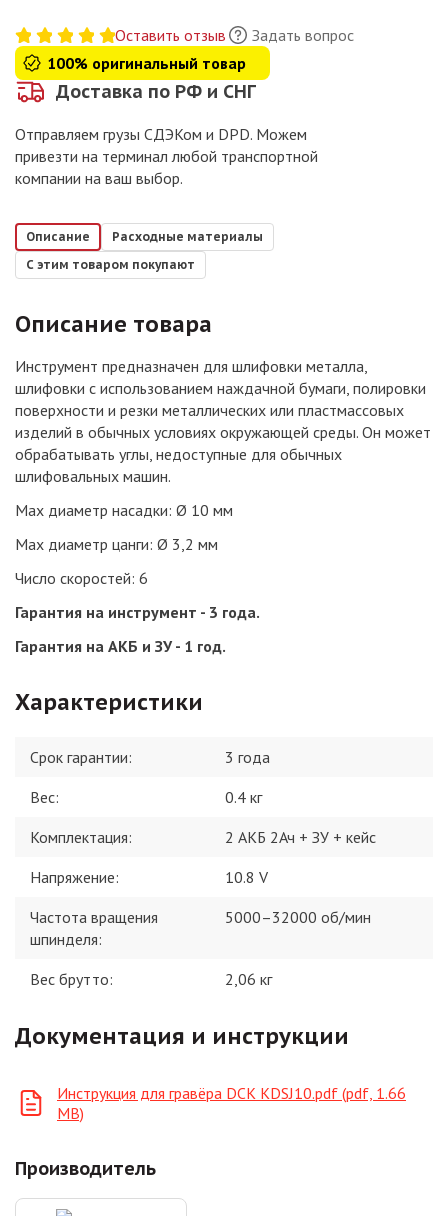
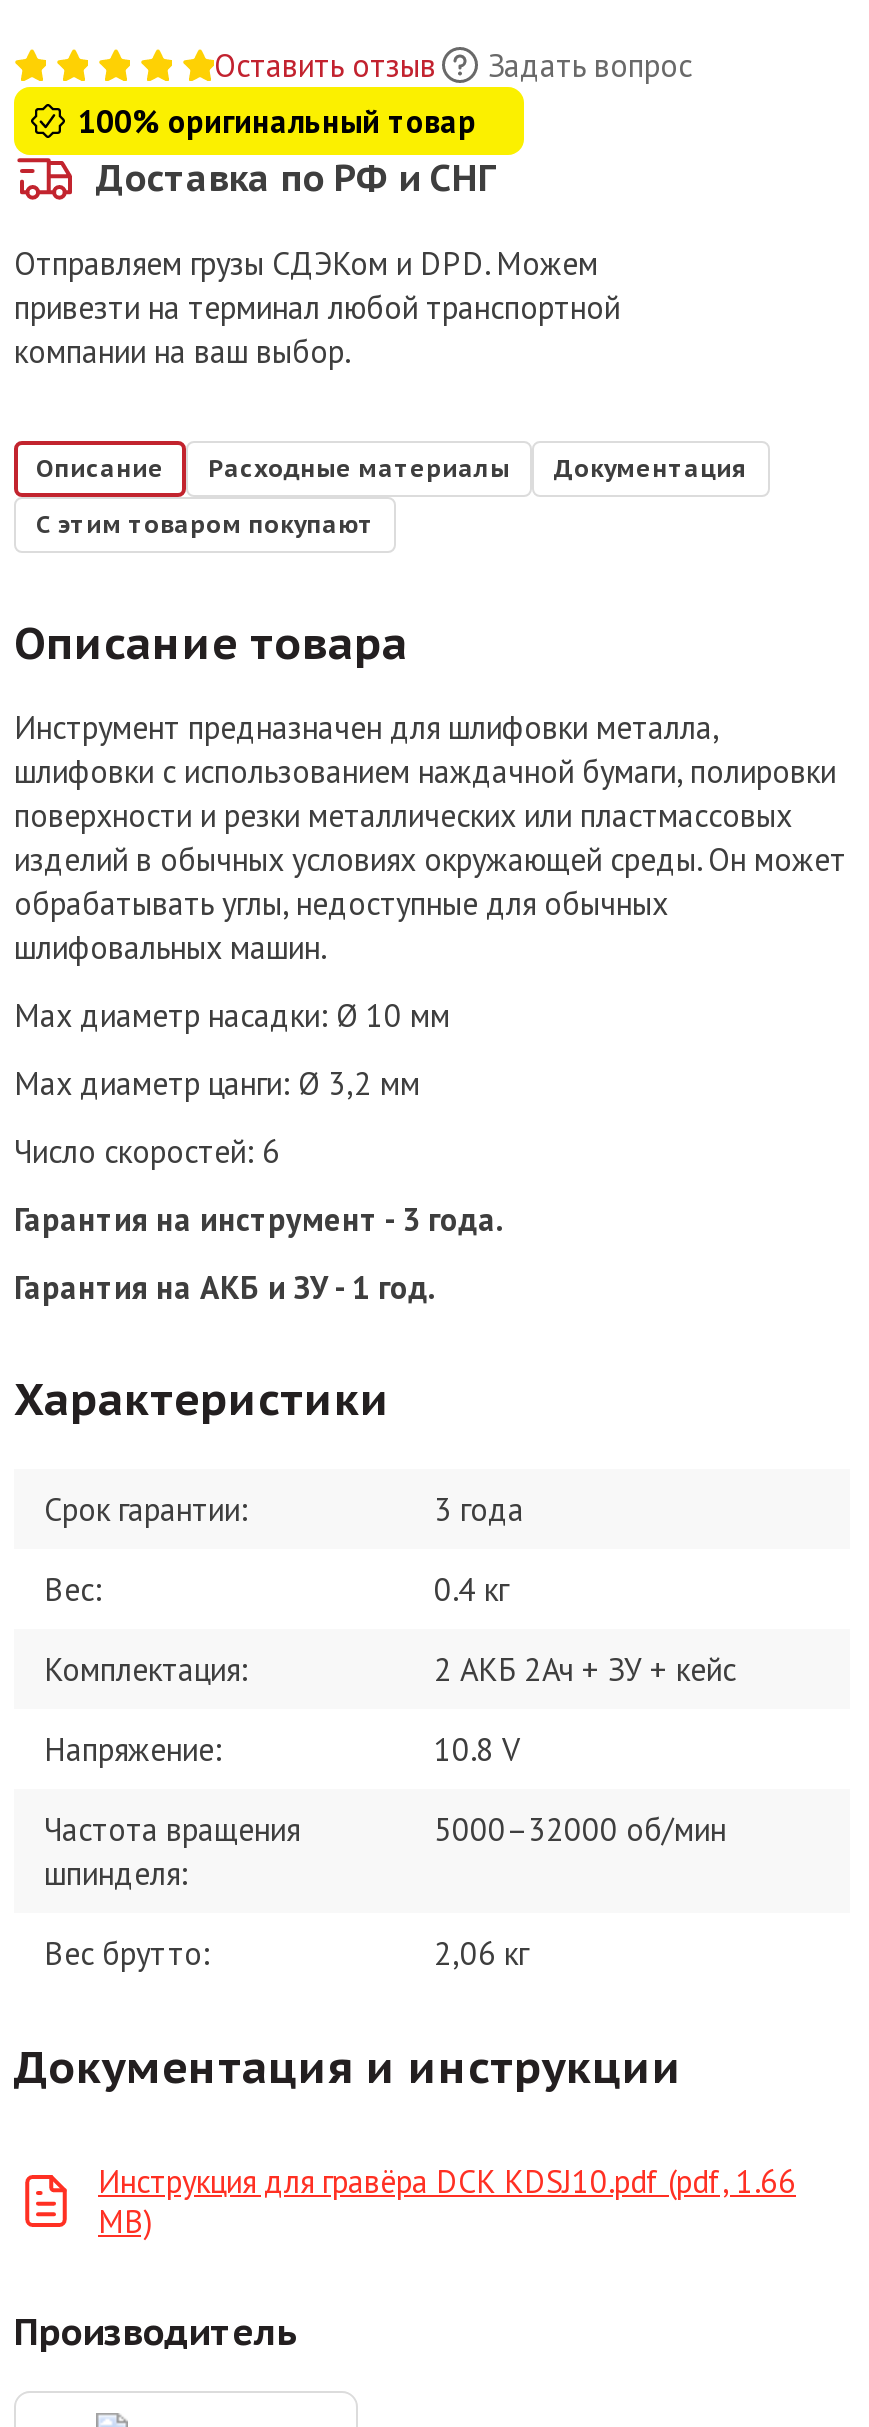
+ Документация
